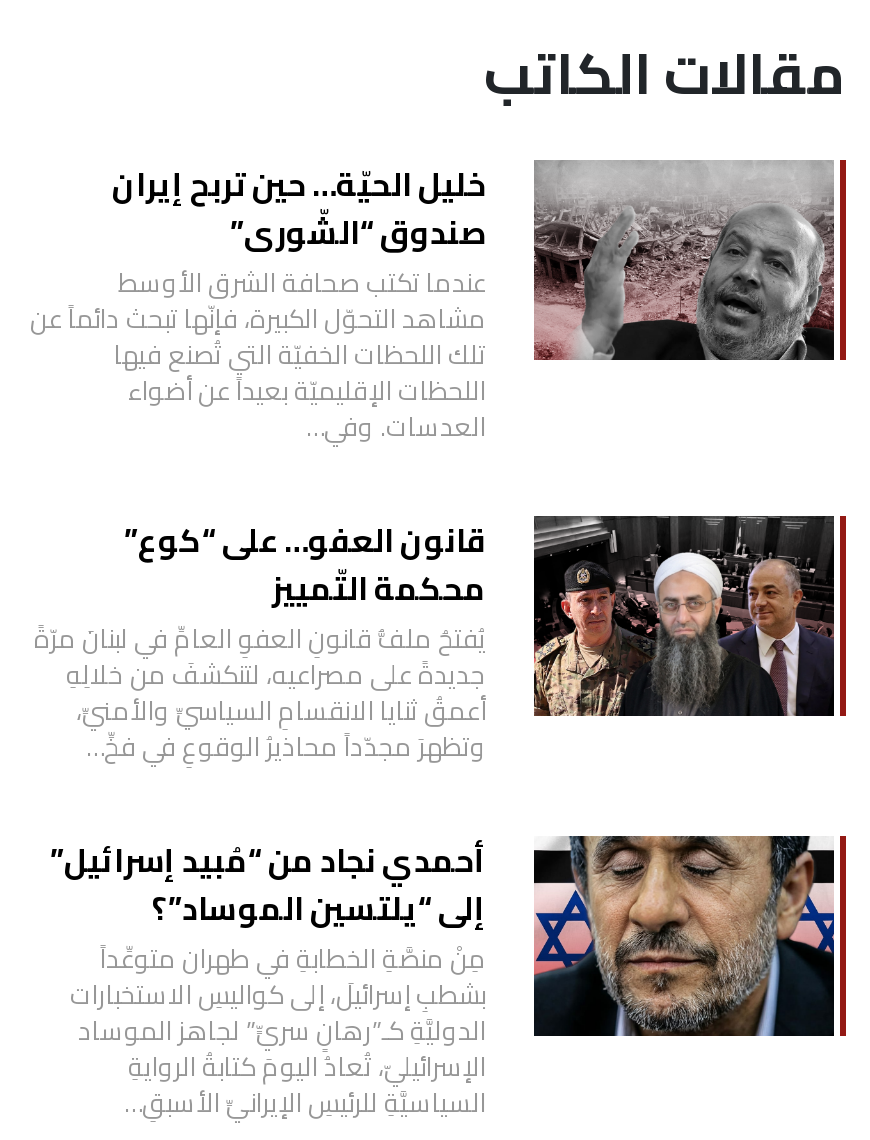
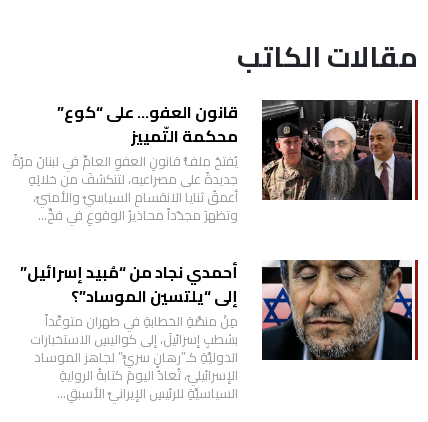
- [image]
- خليل الحيّة… حين تربح إيران
- صندوق “الشّورى”
- عندما تكتب صحافة الشرق الأوسط
- مشاهد التحوّل الكبيرة، فإنّها تبحث دائماً عن
- تلك اللحظات الخفيّة التي تُصنع فيها
- اللحظات الإقليميّة بعيداً عن أضواء
- العدسات. وفي…
